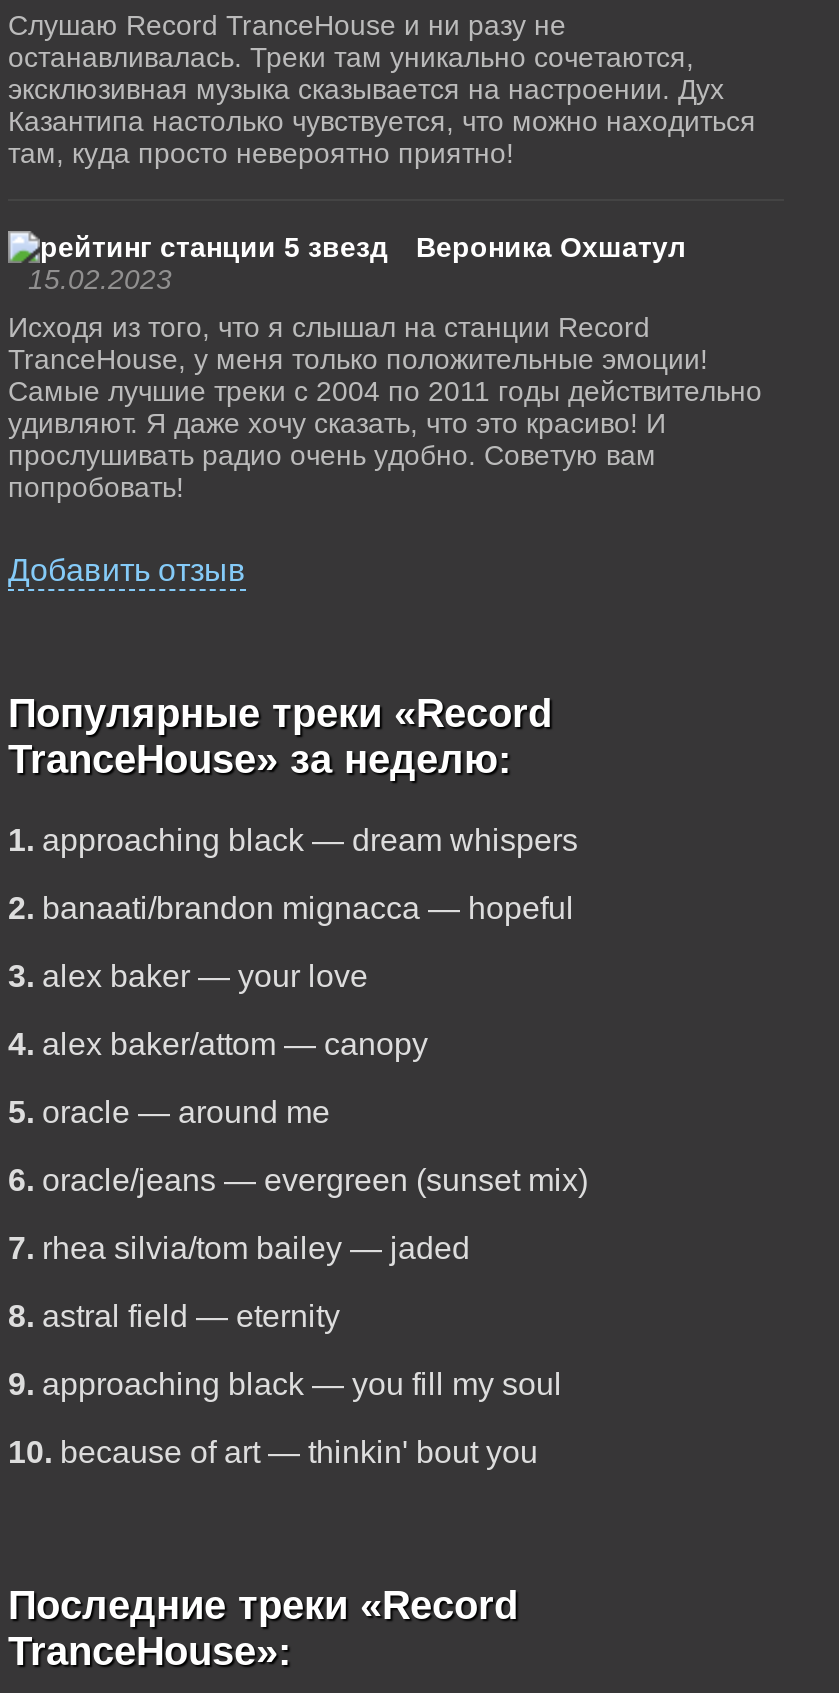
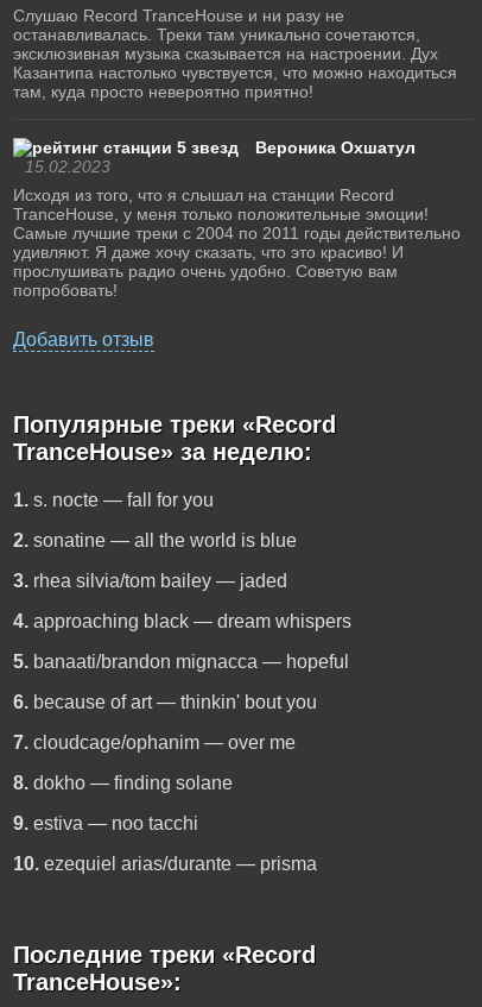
- 1. approaching black — dream whispers
+ 1. s. nocte — fall for you

- 2. banaati/brandon mignacca — hopeful
+ 2. sonatine — all the world is blue

- 3. alex baker — your love
+ 3. rhea silvia/tom bailey — jaded

- 4. alex baker/attom — canopy
+ 4. approaching black — dream whispers

- 5. oracle — around me
+ 5. banaati/brandon mignacca — hopeful

- 6. oracle/jeans — evergreen (sunset mix)
+ 6. because of art — thinkin' bout you

- 7. rhea silvia/tom bailey — jaded
+ 7. cloudcage/ophanim — over me

- 8. astral field — eternity
+ 8. dokho — finding solane

- 9. approaching black — you fill my soul
+ 9. estiva — noo tacchi

- 10. because of art — thinkin' bout you
+ 10. ezequiel arias/durante — prisma
